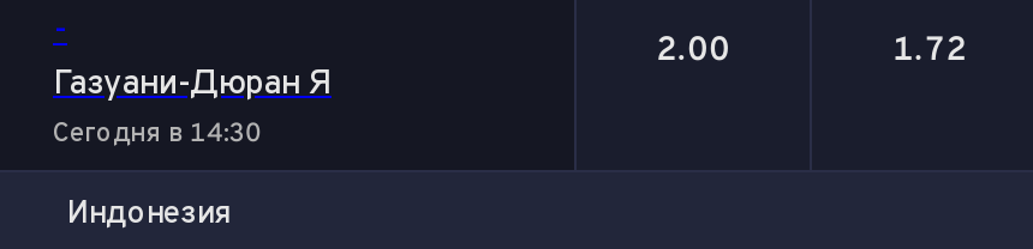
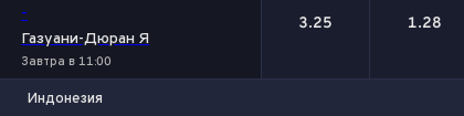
- 2.00
+ 3.25

- 1.72
+ 1.28

- Сегодня в 14:30
+ Завтра в 11:00
